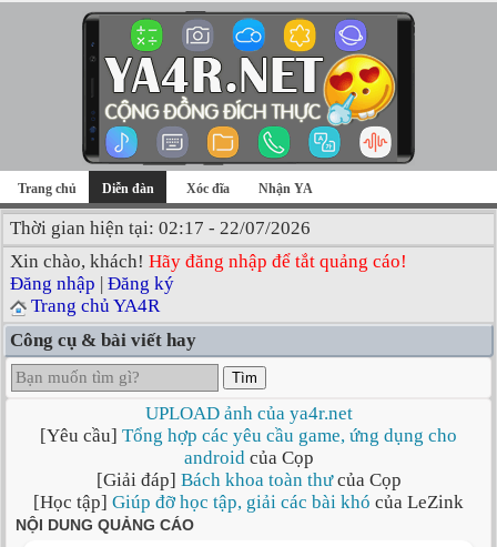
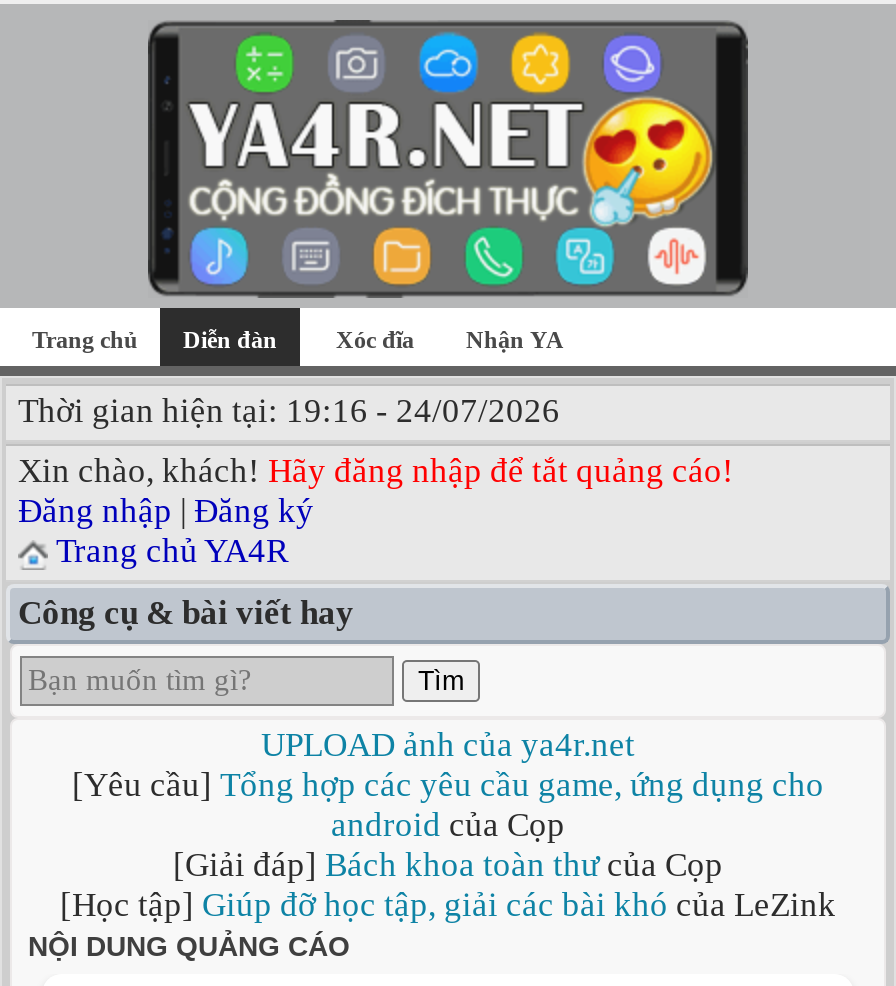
- Thời gian hiện tại: 02:17 - 22/07/2026
+ Thời gian hiện tại: 19:16 - 24/07/2026
